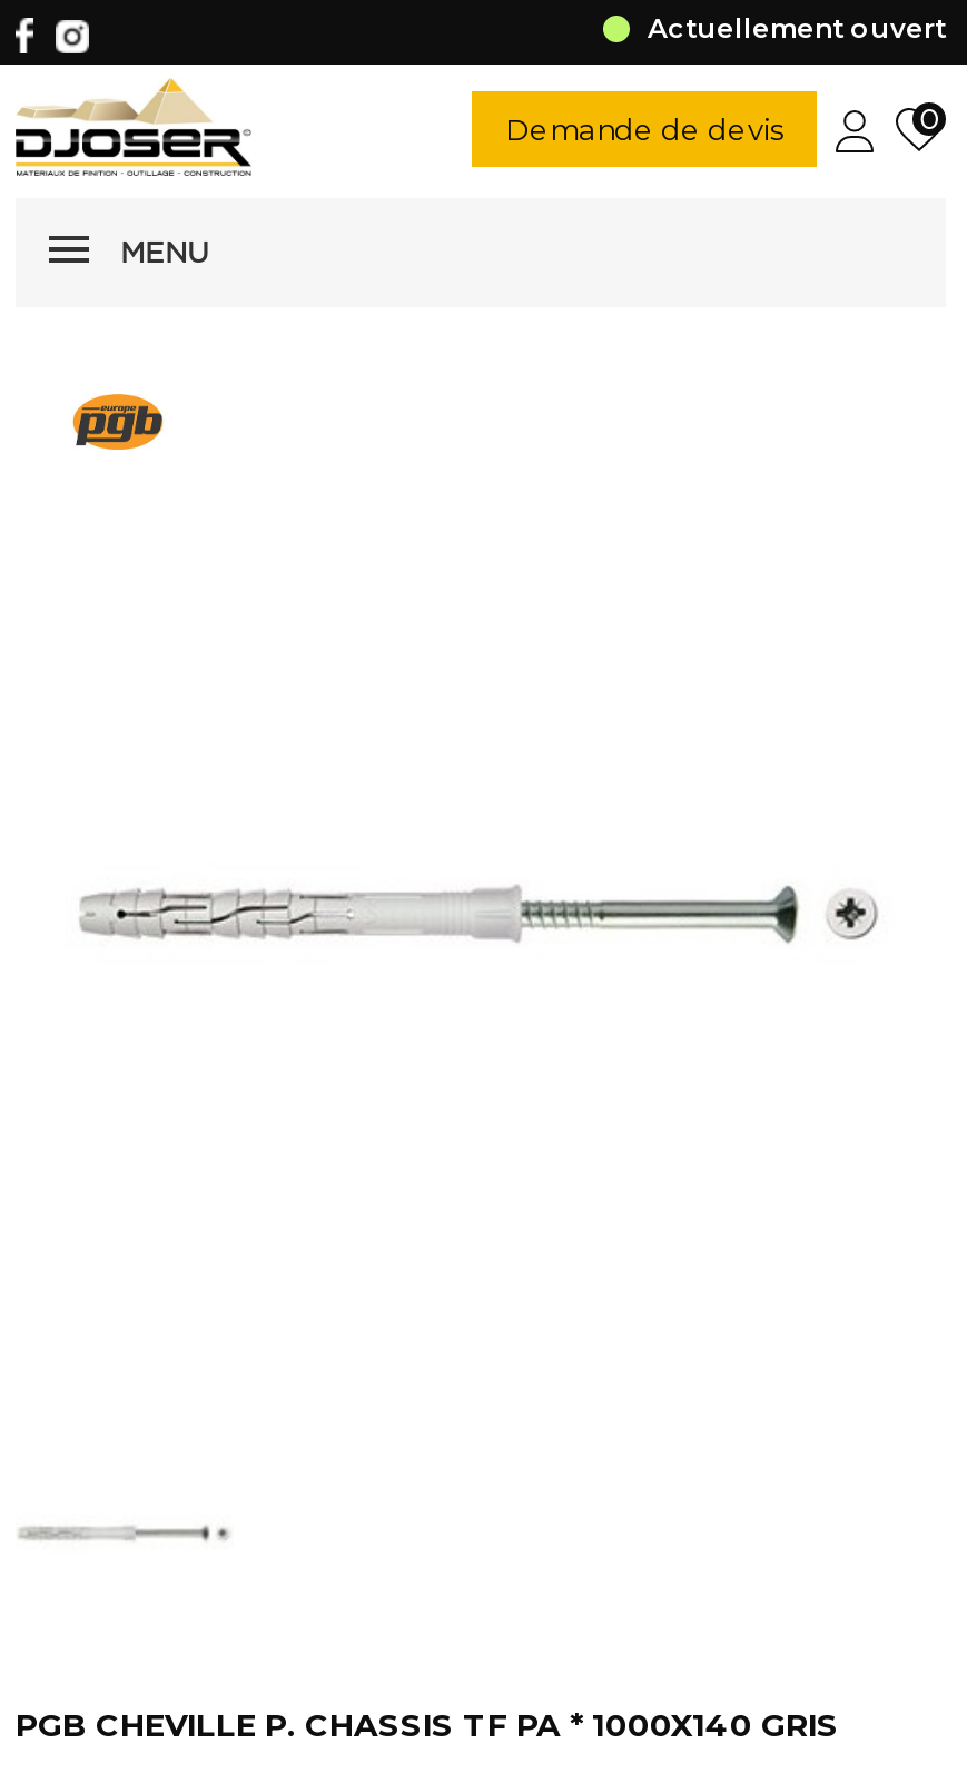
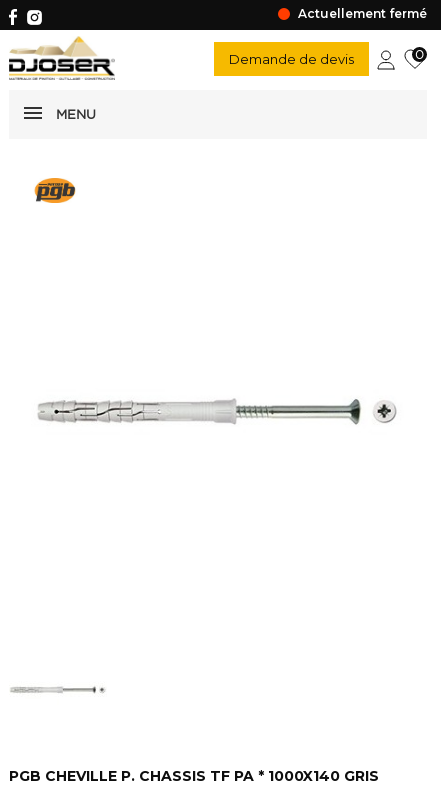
- Actuellement ouvert
+ Actuellement fermé
